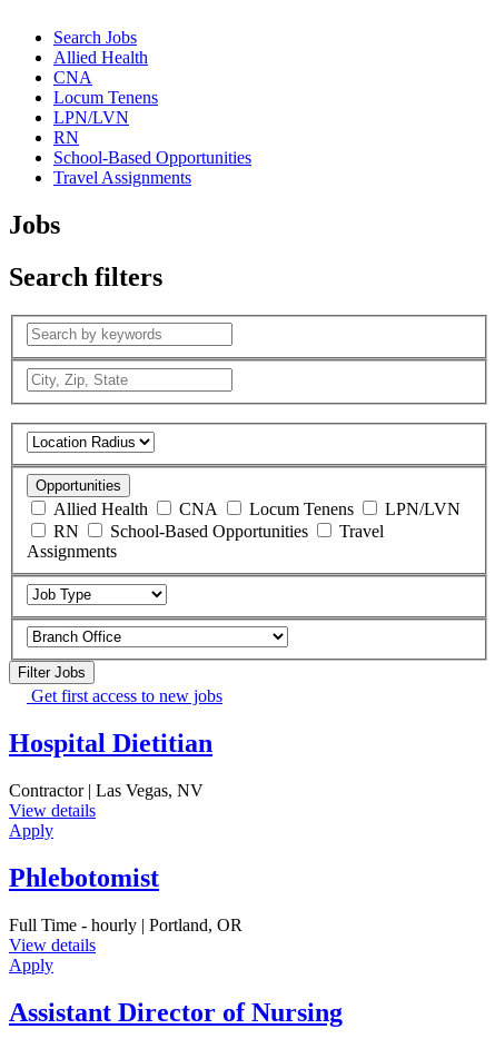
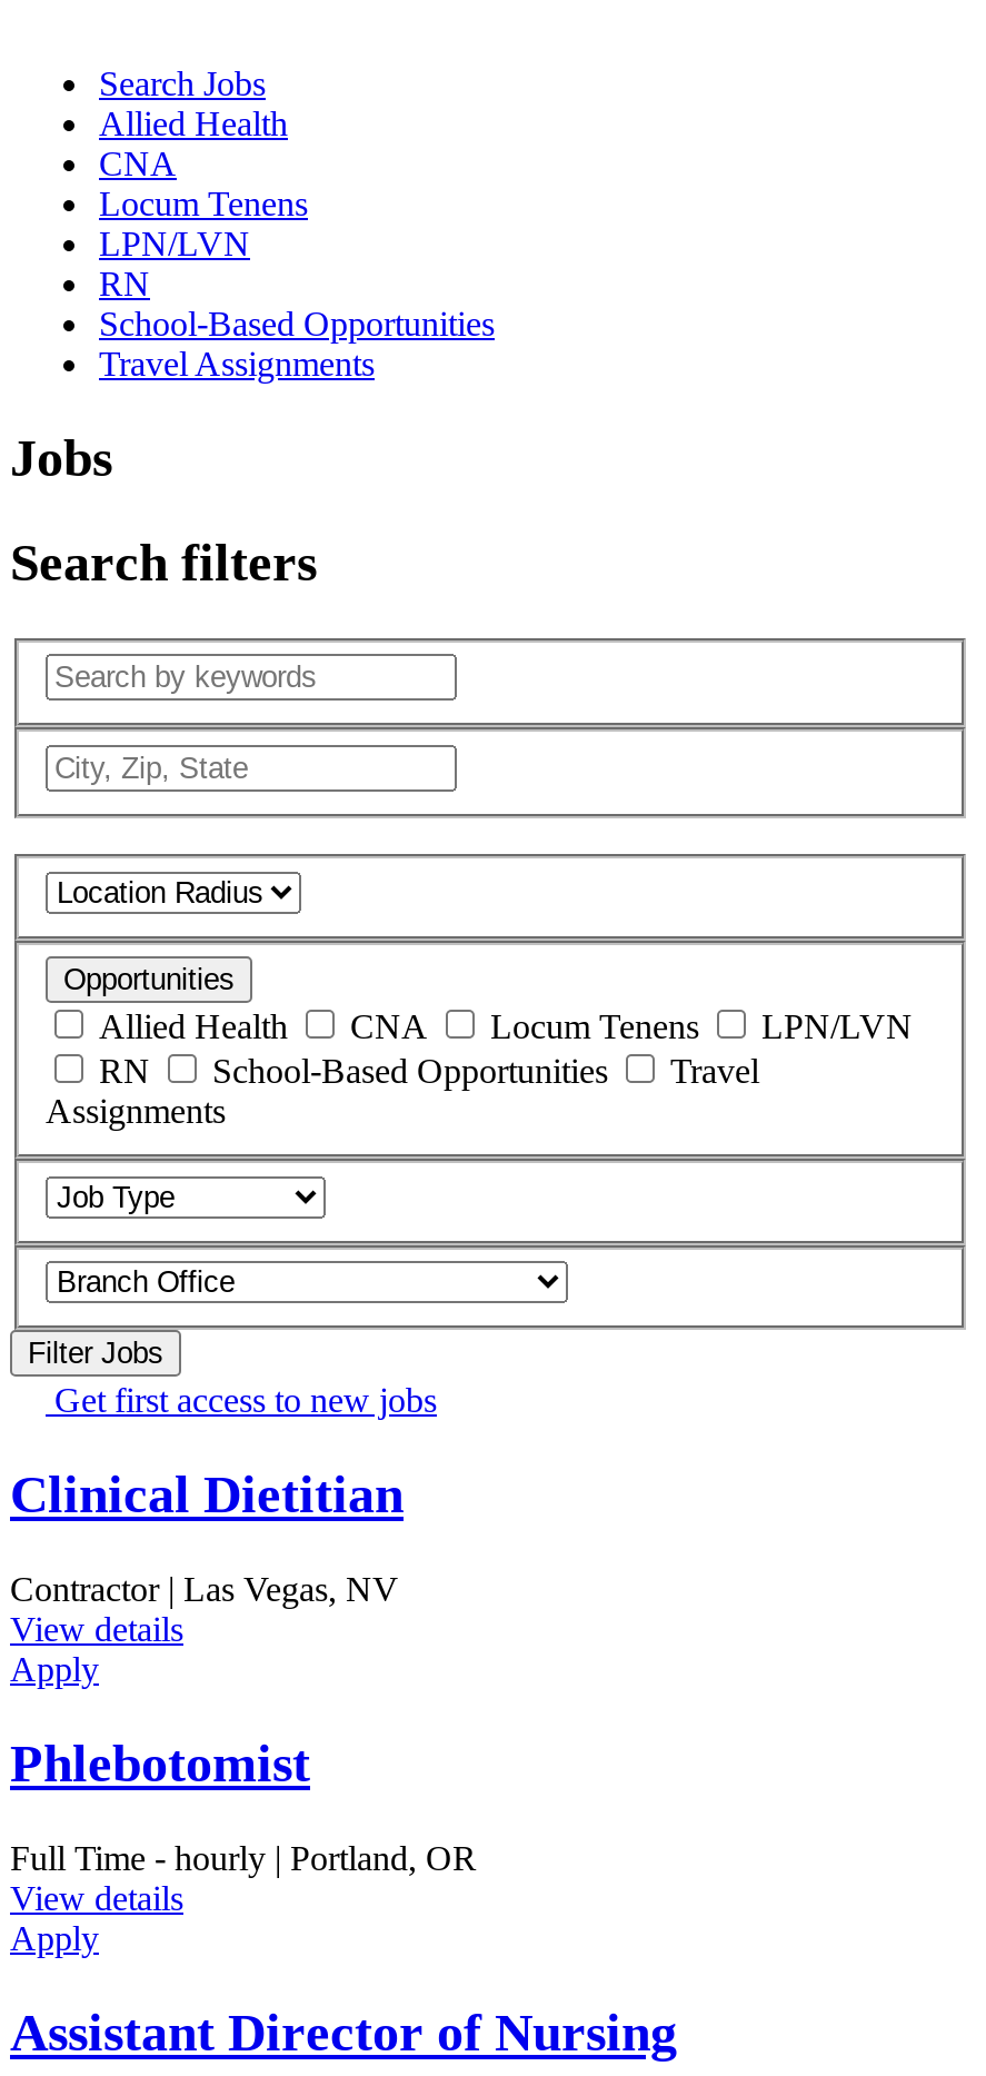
- Hospital Dietitian
+ Clinical Dietitian
